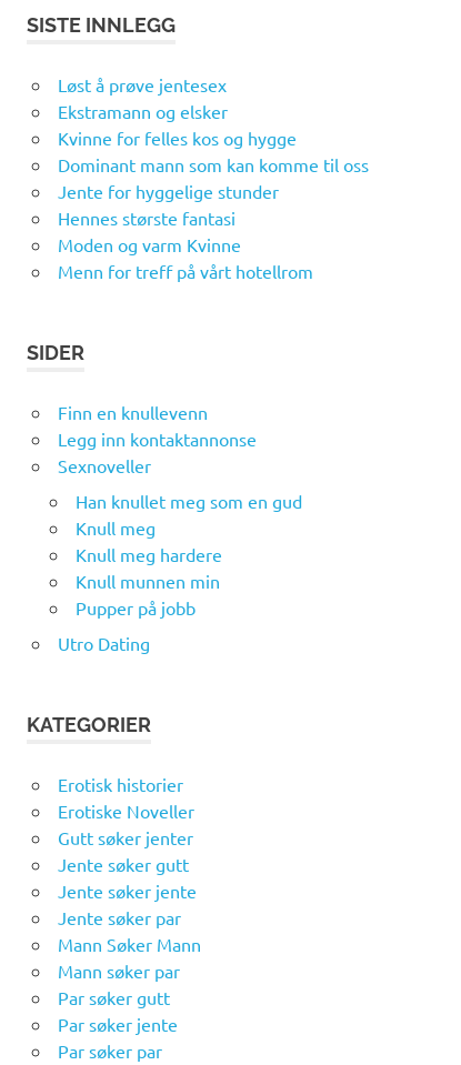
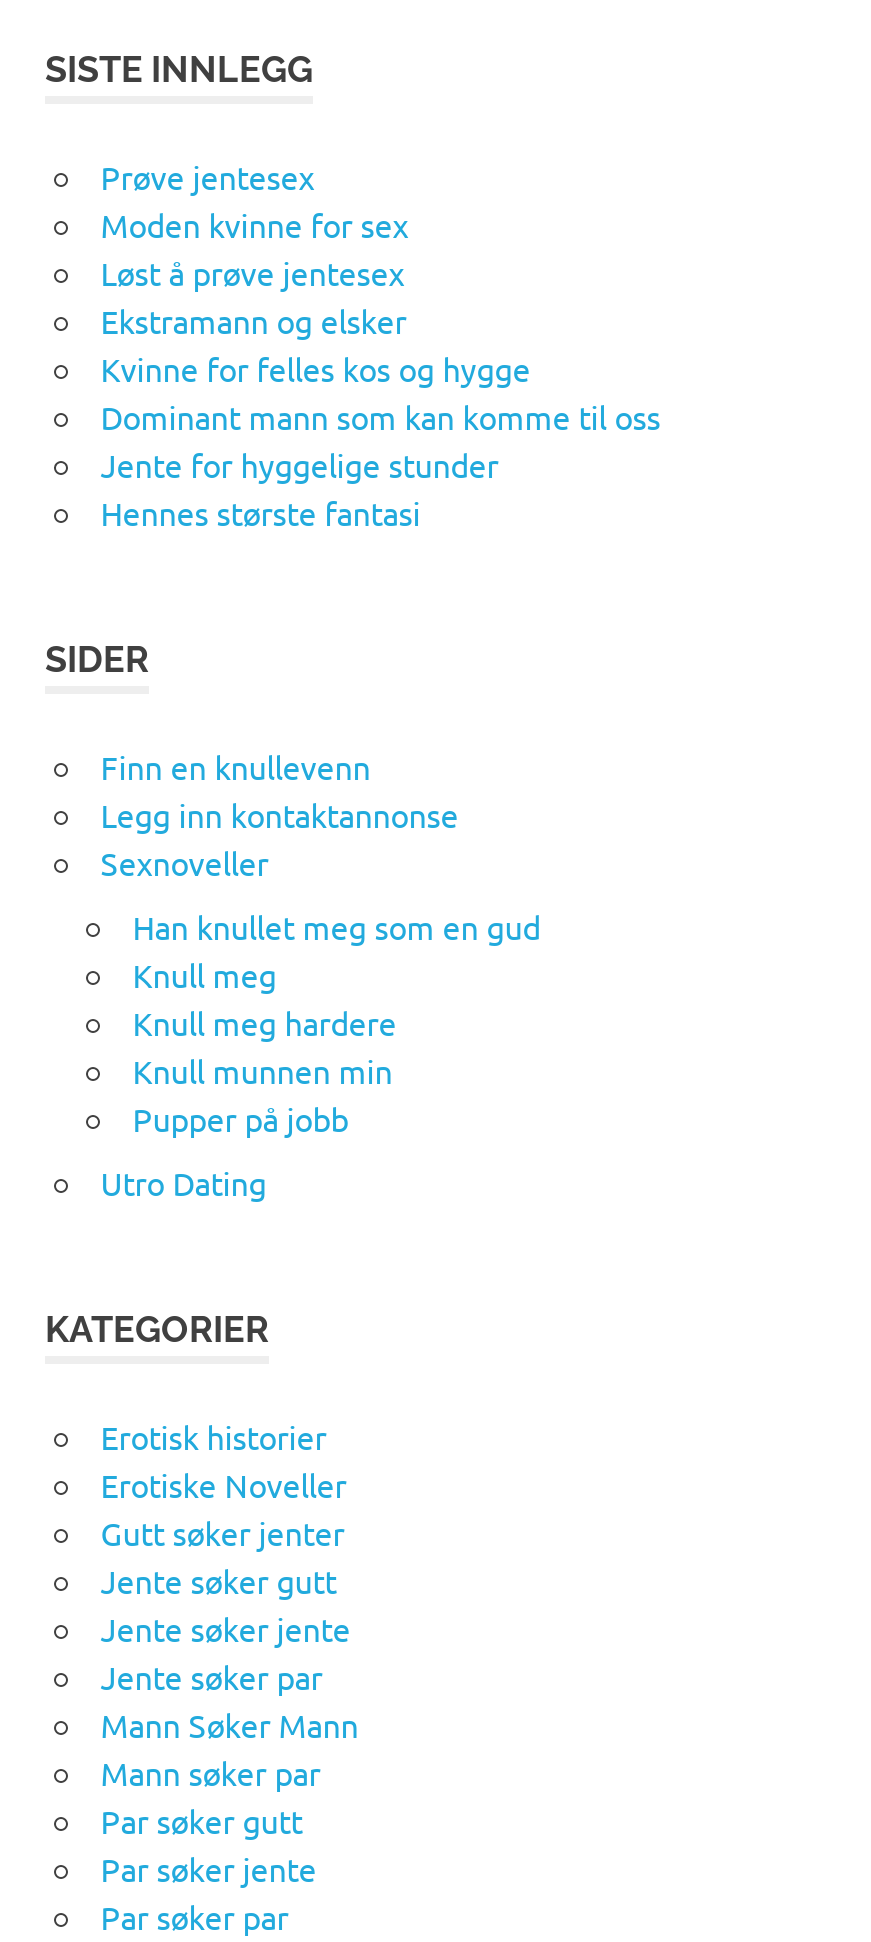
+ Prøve jentesex
+ Moden kvinne for sex

moved down: Løst å prøve jentesex | Ekstramann og elsker | Kvinne for felles kos og hygge | Dominant mann som kan komme til oss | Jente for hyggelige stunder | Hennes største fantasi

- Moden og varm Kvinne
- Menn for treff på vårt hotellrom
